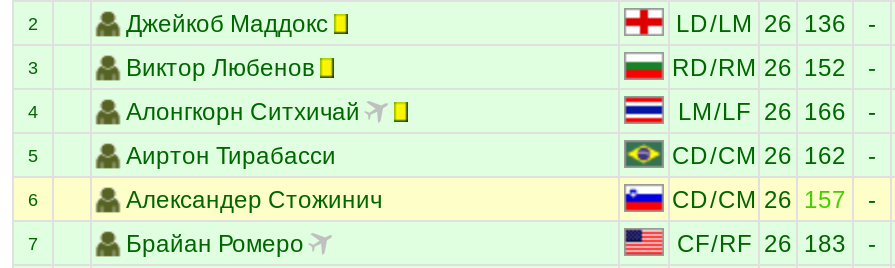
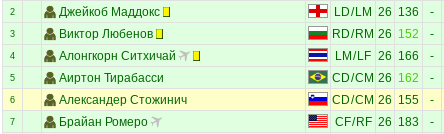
- CD/CM 26 157
+ CD/CM 26 155
